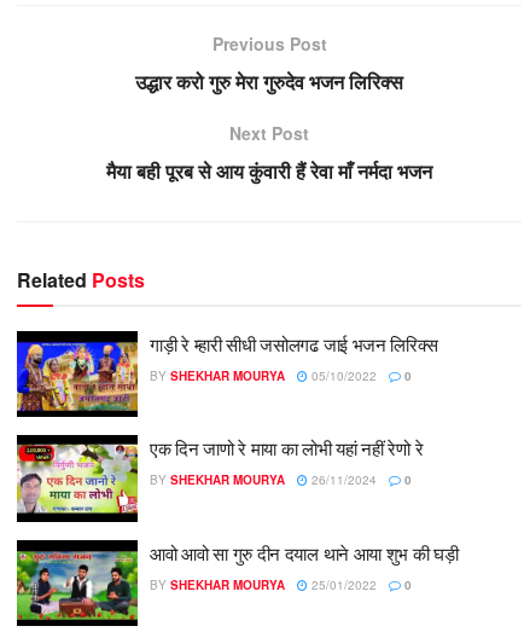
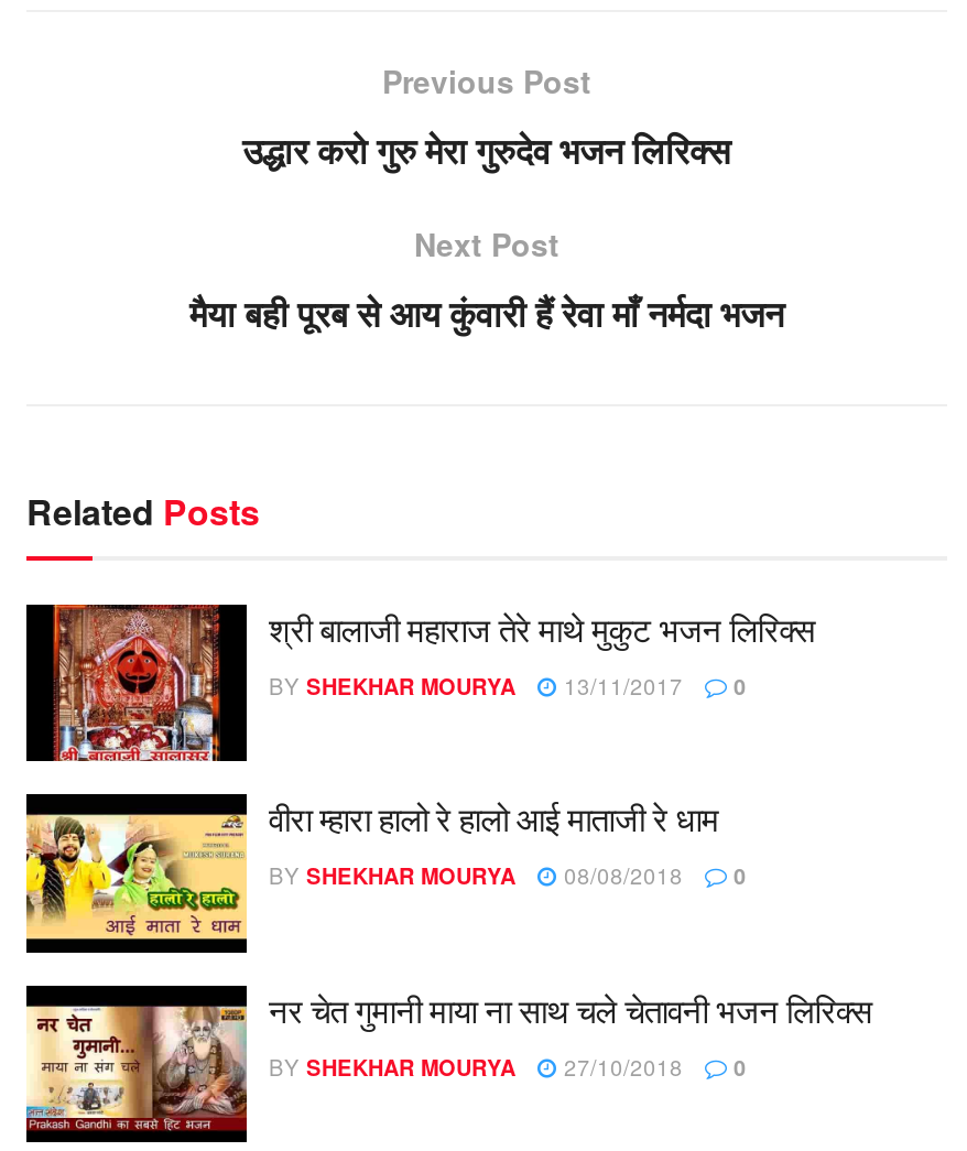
- [image]
- गाड़ी रे म्हारी सीधी जसोलगढ जाई भजन लिरिक्स
+ [image]
+ श्री बालाजी महाराज तेरे माथे मुकुट भजन लिरिक्स

- BY SHEKHAR MOURYA 05/10/2022 0
+ BY SHEKHAR MOURYA 13/11/2017 0

- [image]
- एक दिन जाणो रे माया का लोभी यहां नहीं रेणो रे
+ [image]
+ वीरा म्हारा हालो रे हालो आई माताजी रे धाम

- BY SHEKHAR MOURYA 26/11/2024 0
+ BY SHEKHAR MOURYA 08/08/2018 0

- [image]
- आवो आवो सा गुरु दीन दयाल थाने आया शुभ की घड़ी
+ [image]
+ नर चेत गुमानी माया ना साथ चले चेतावनी भजन लिरिक्स

- BY SHEKHAR MOURYA 25/01/2022 0
+ BY SHEKHAR MOURYA 27/10/2018 0
